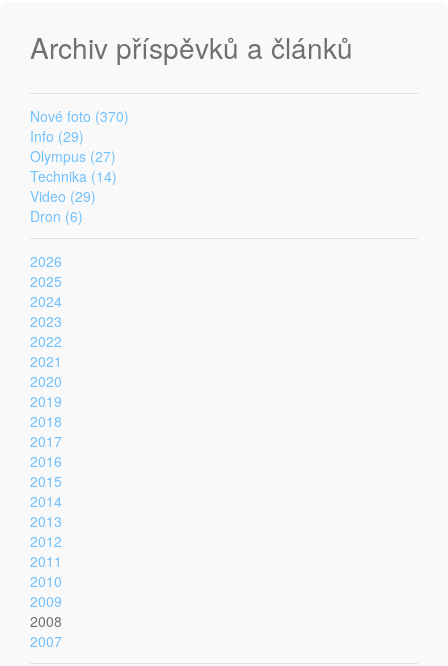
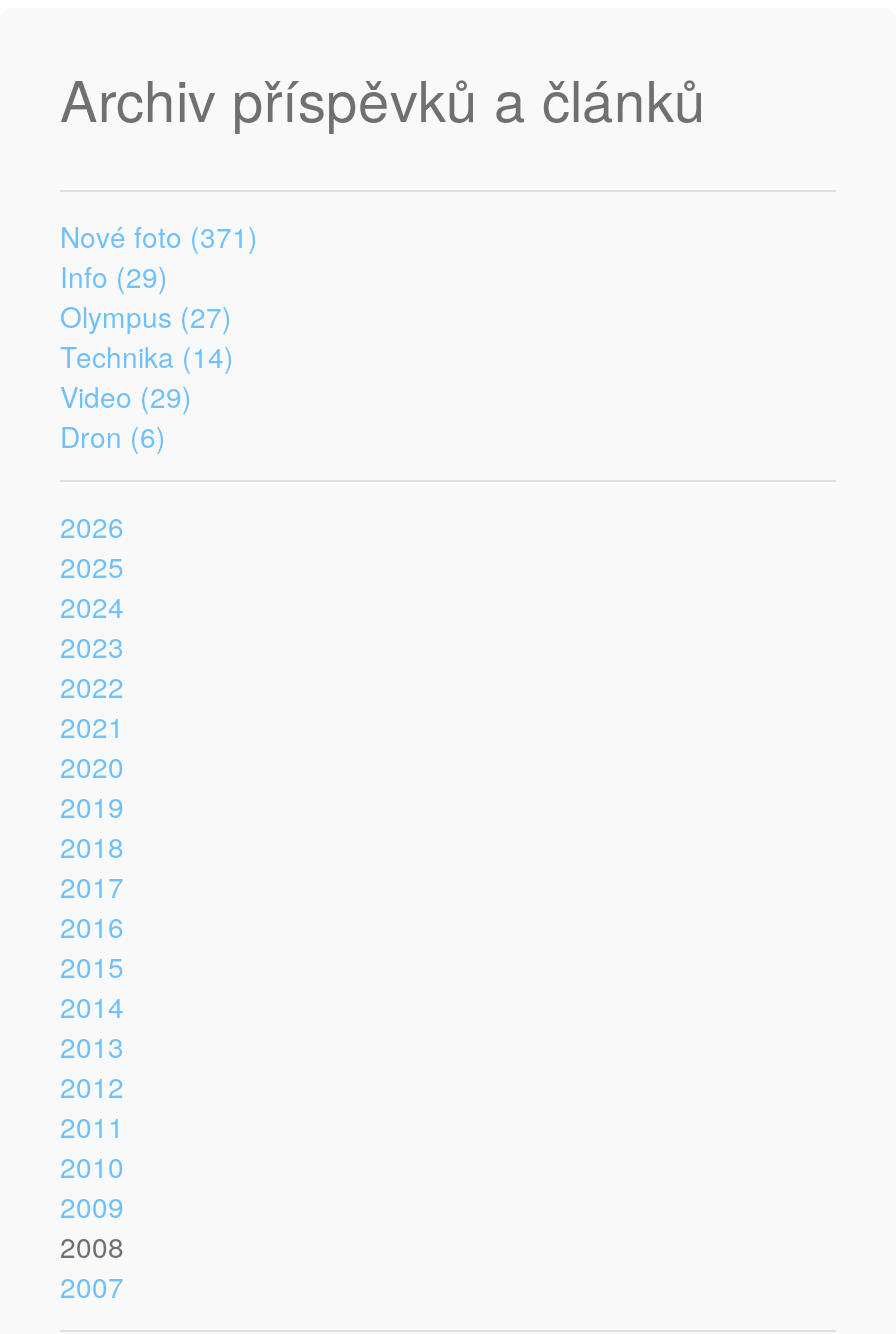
- Nové foto (370)
+ Nové foto (371)
